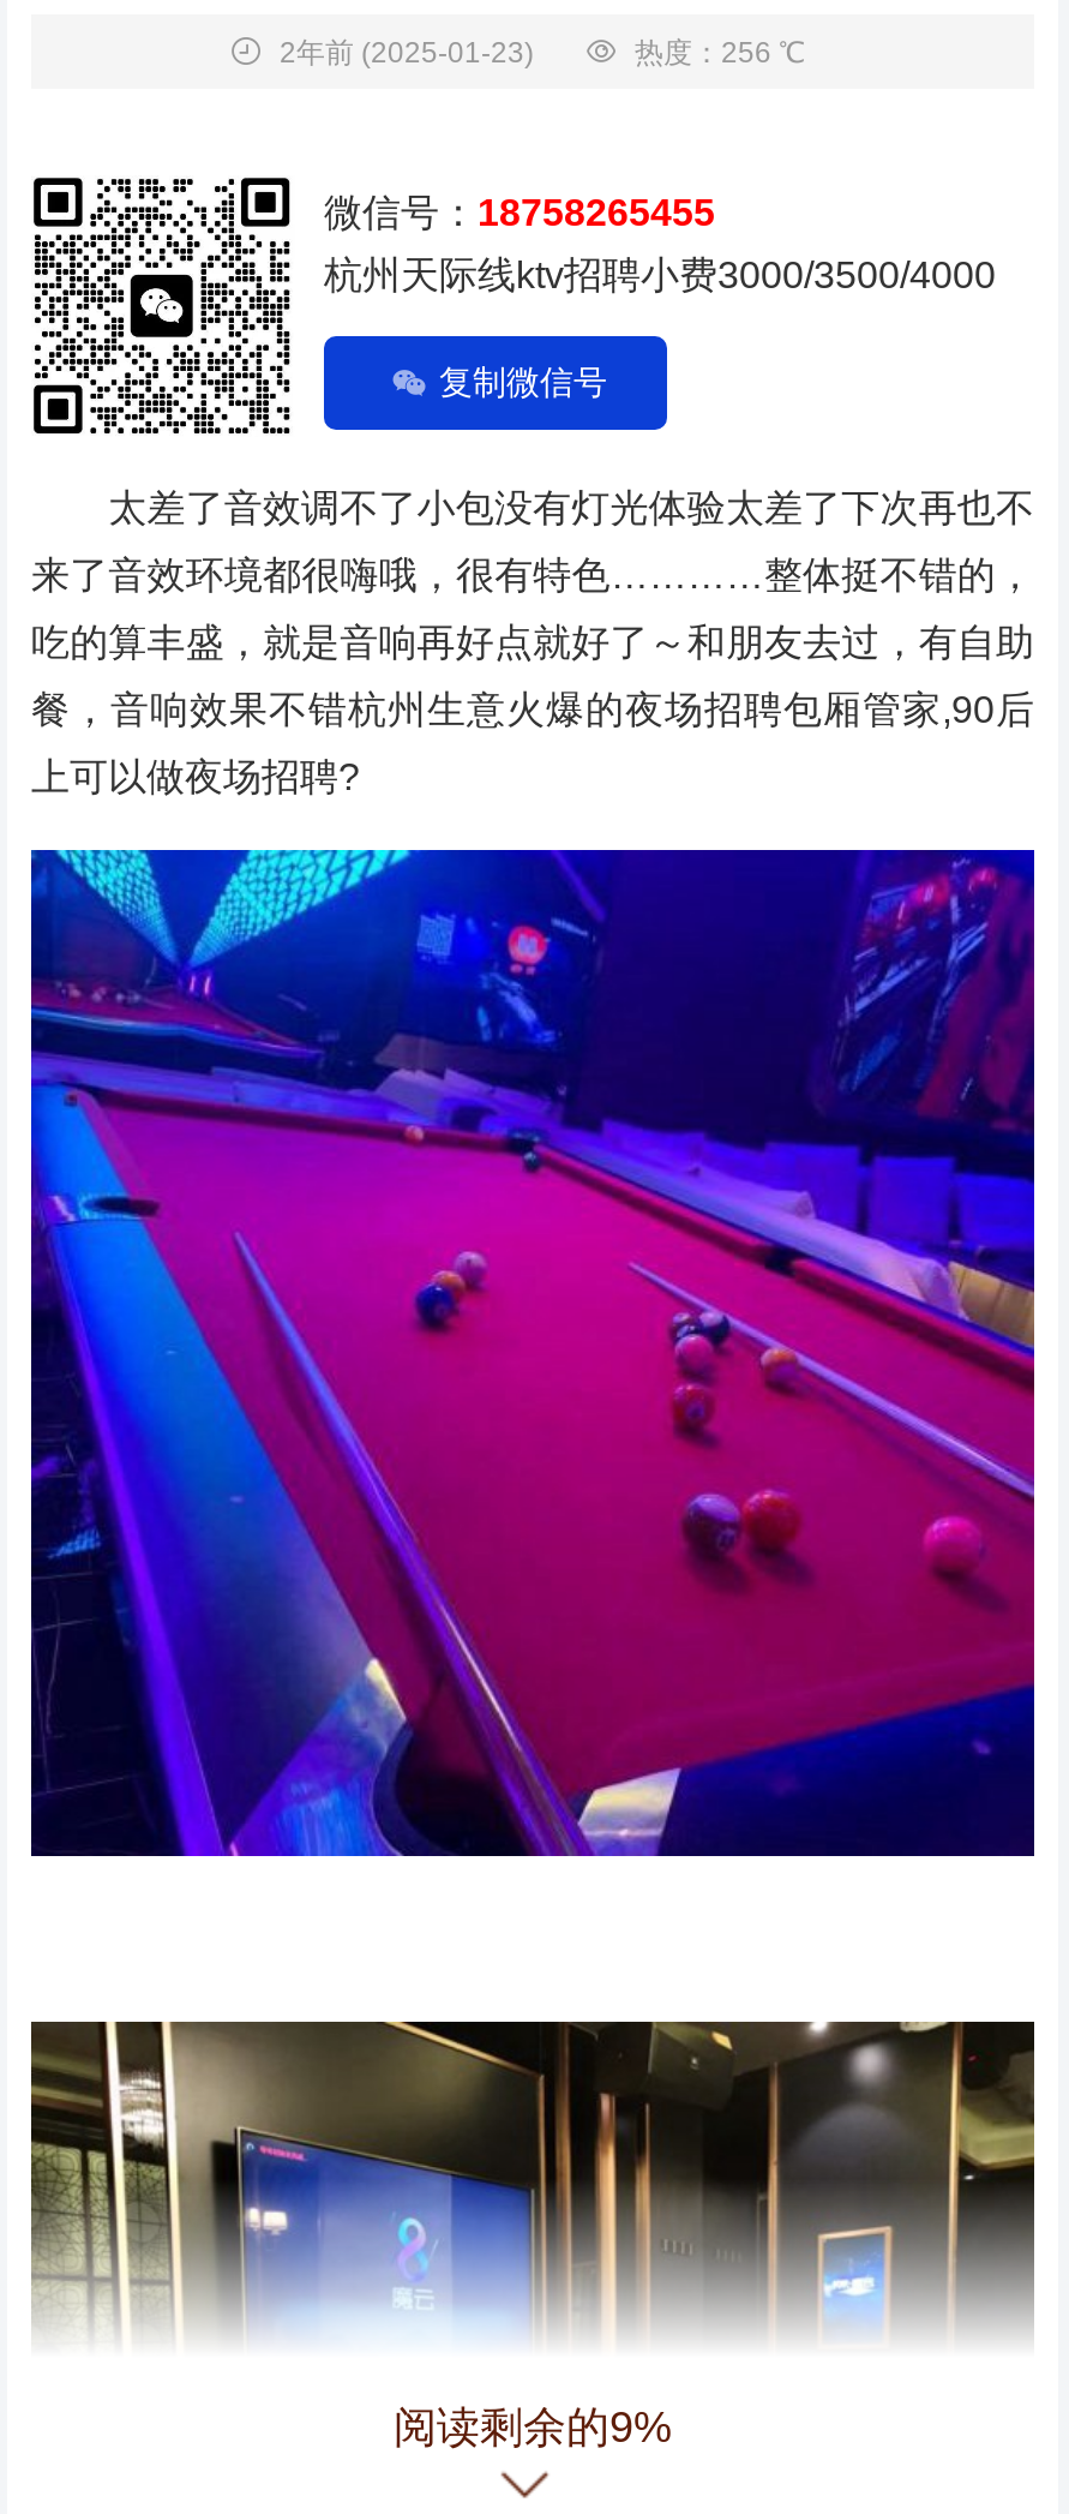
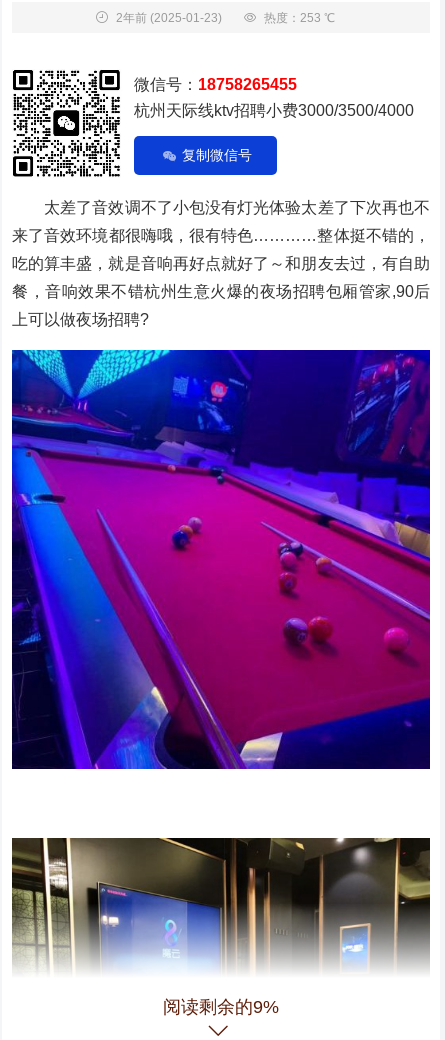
- 热度：256 ℃
+ 热度：253 ℃
